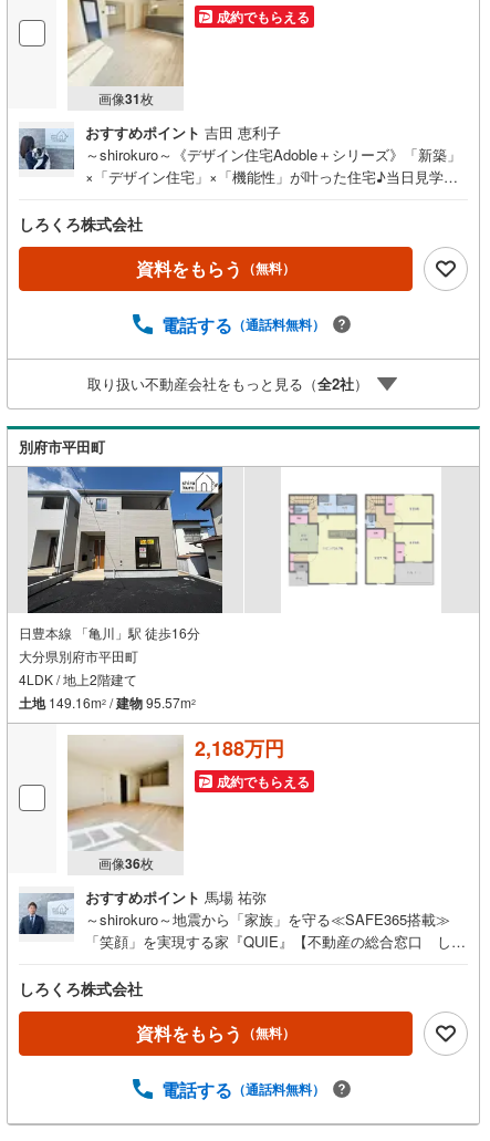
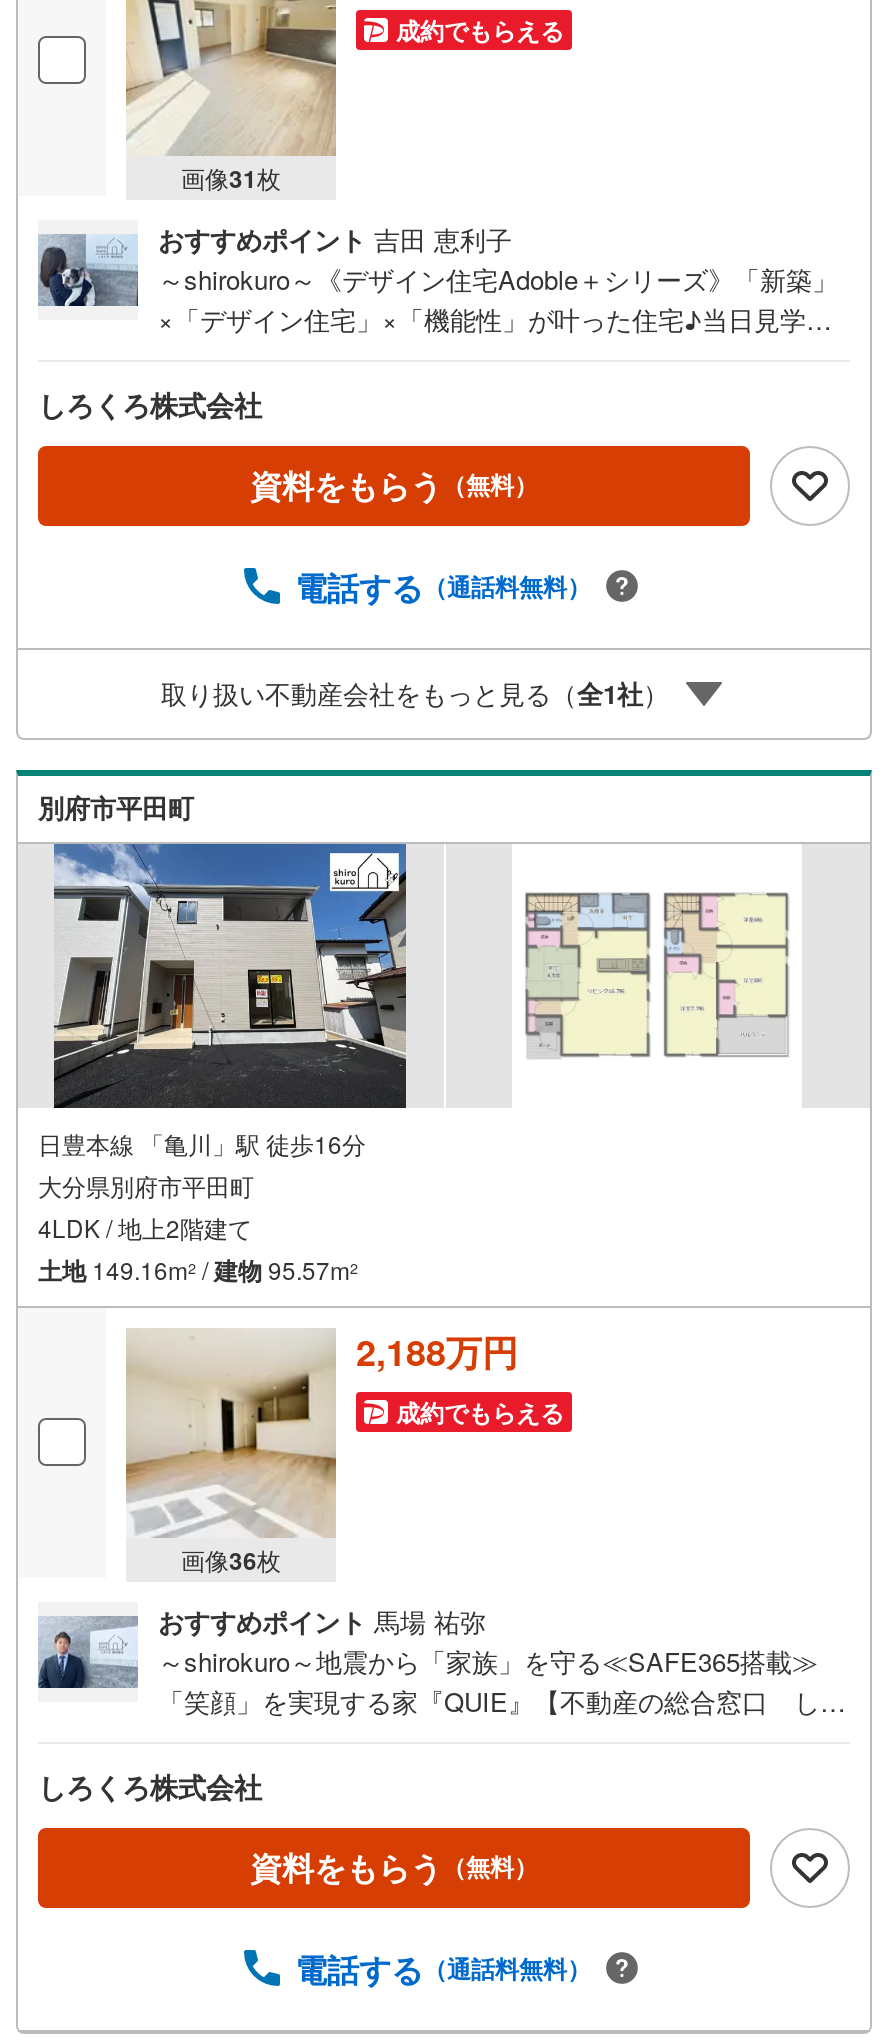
- 取り扱い不動産会社をもっと見る（全2社）
+ 取り扱い不動産会社をもっと見る（全1社）
